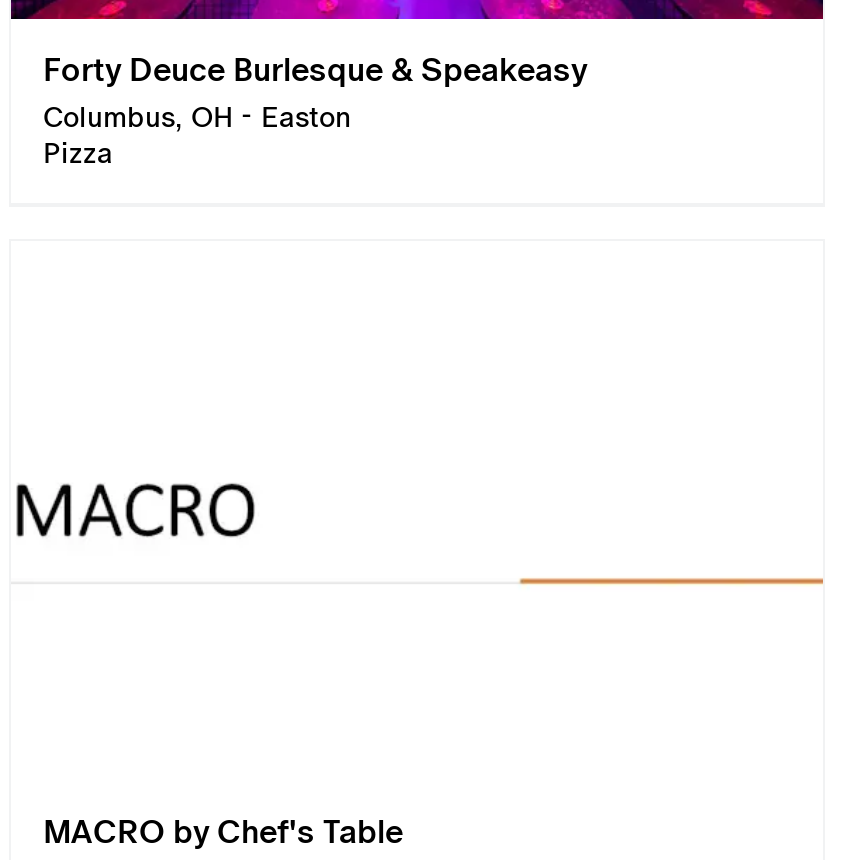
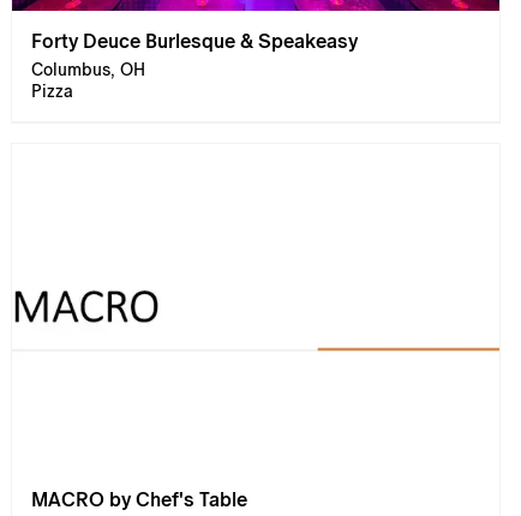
- Columbus, OH - Easton
+ Columbus, OH
